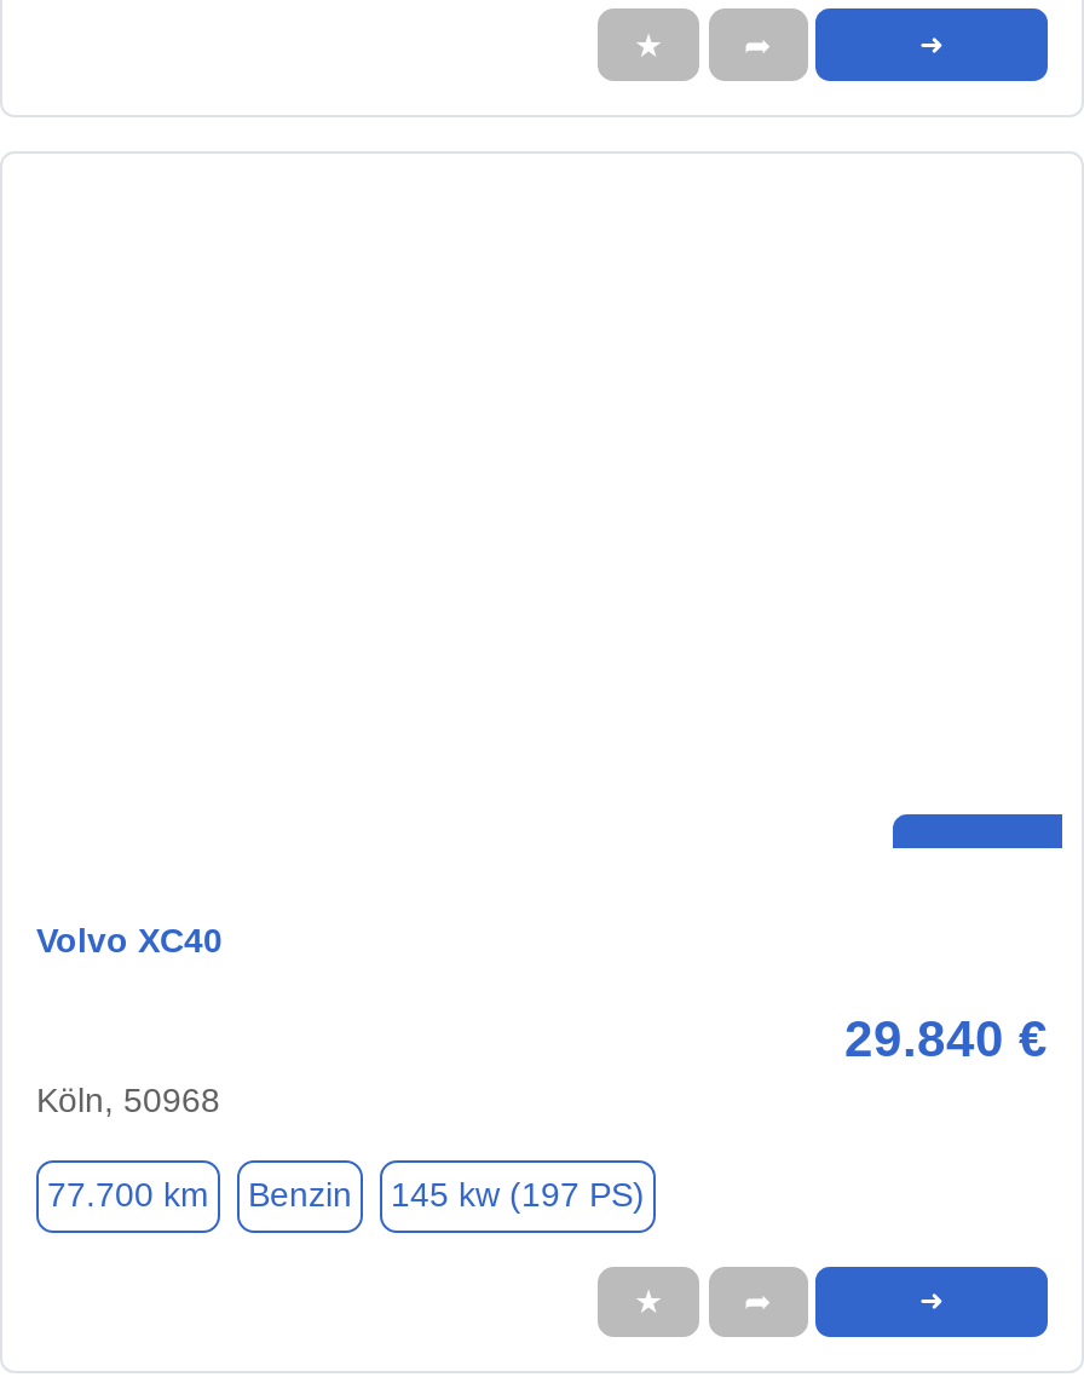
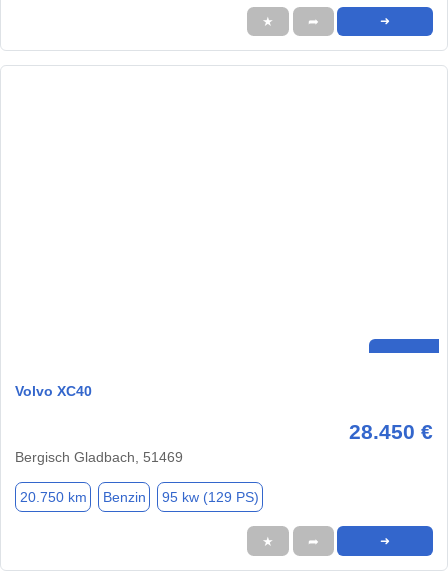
- 29.840 €
- Köln, 50968
+ 28.450 €
+ Bergisch Gladbach, 51469

- 77.700 km
+ 20.750 km

- 145 kw (197 PS)
+ 95 kw (129 PS)
